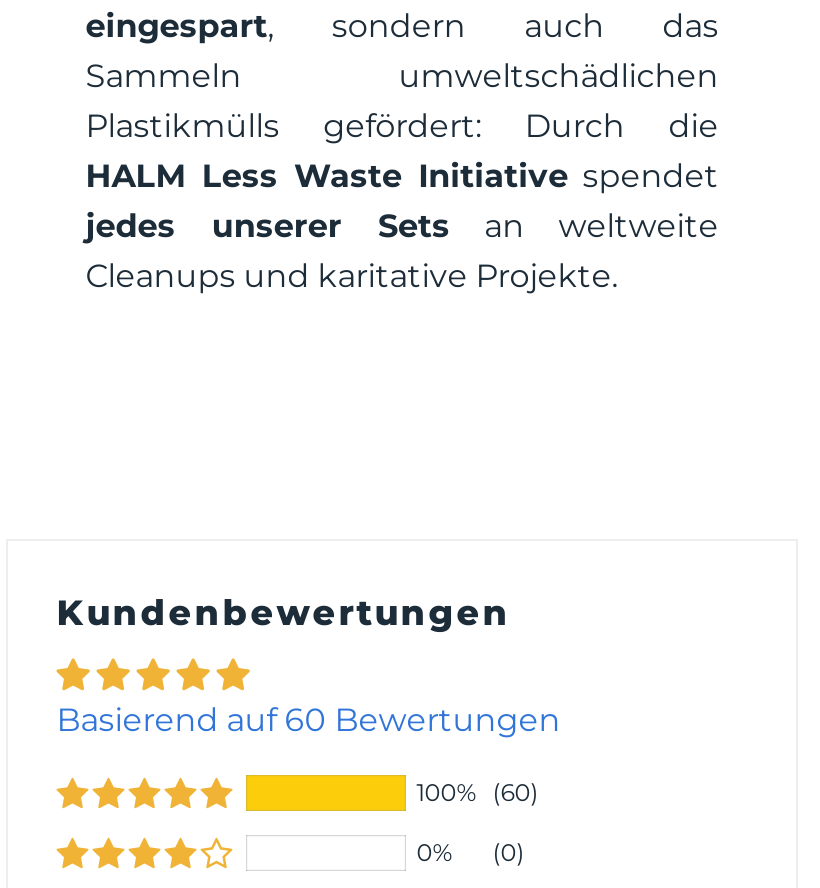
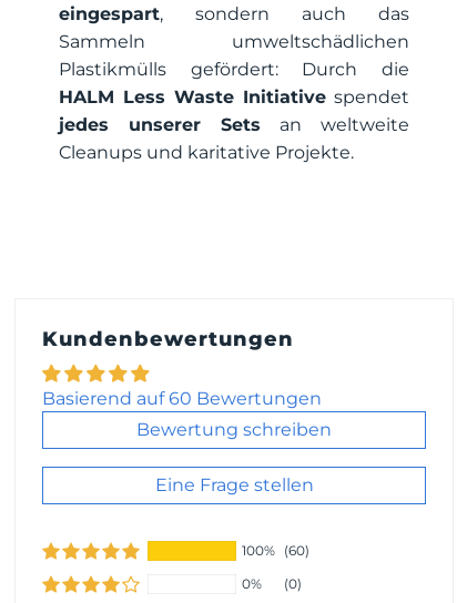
+ Bewertung schreiben
+ Eine Frage stellen
